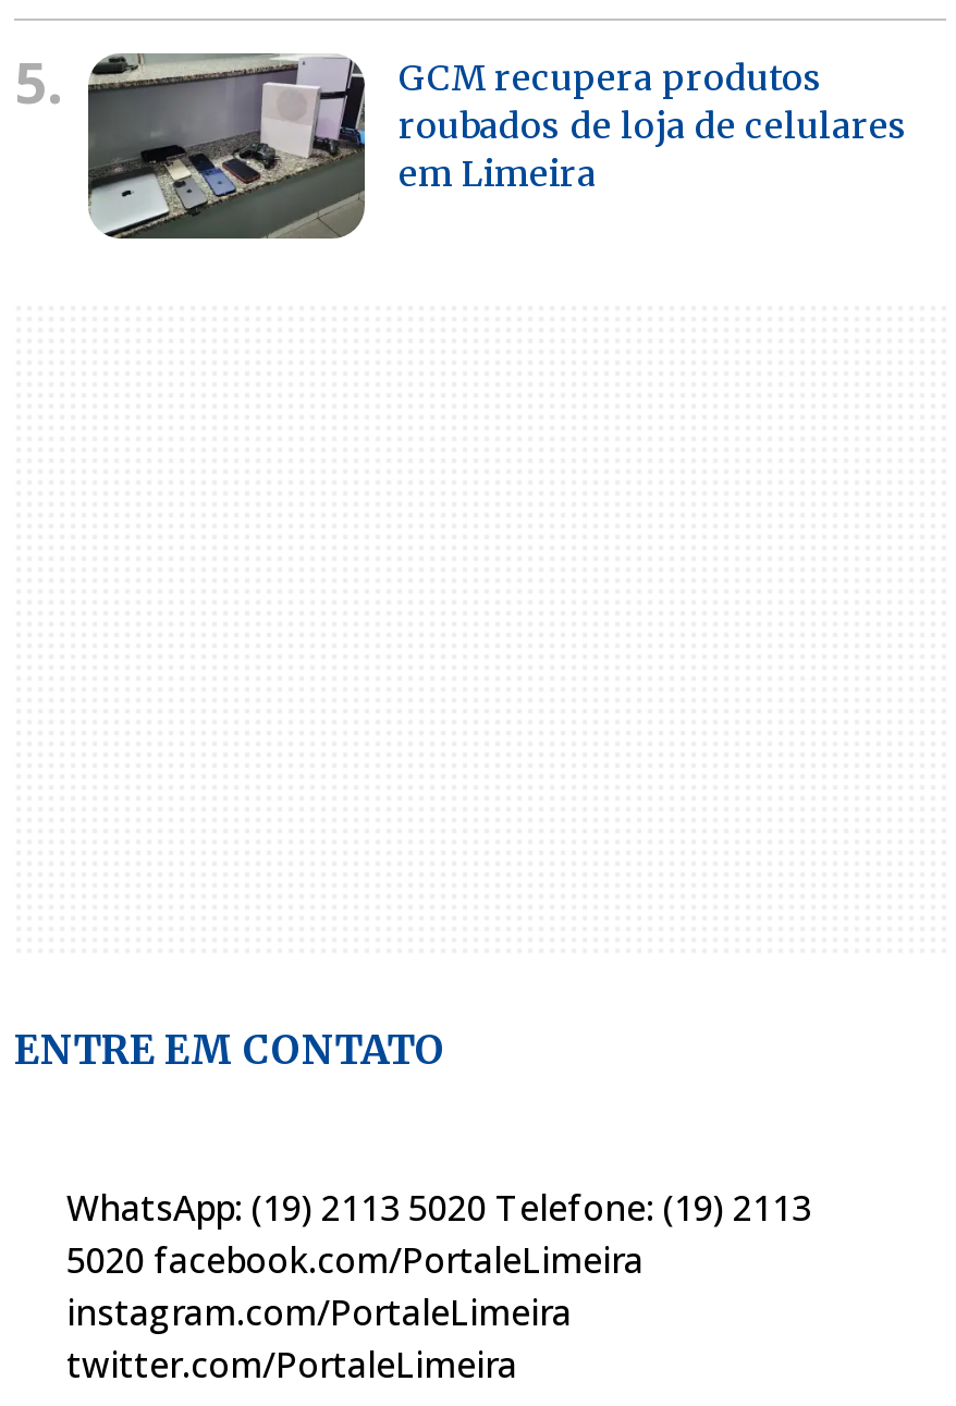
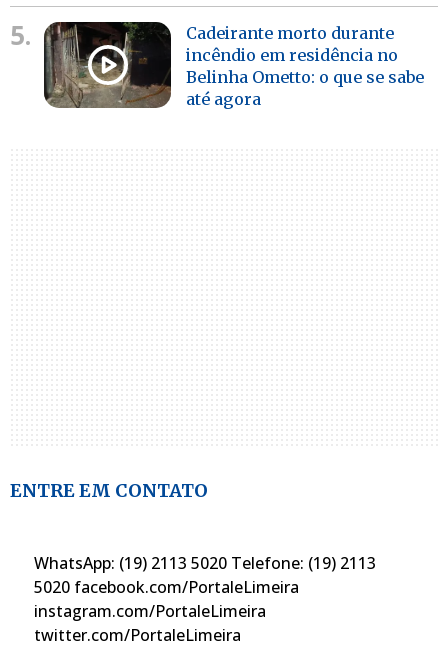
- [image]
- GCM recupera produtos
- roubados de loja de celulares
- em Limeira
+ [image]
+ Cadeirante morto durante
+ incêndio em residência no
+ Belinha Ometto: o que se sabe
+ até agora
